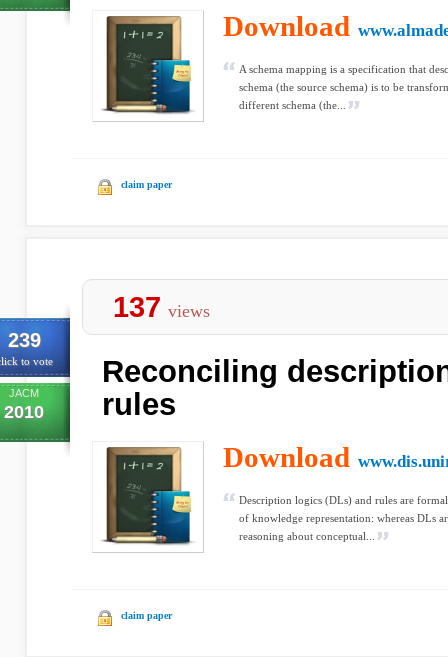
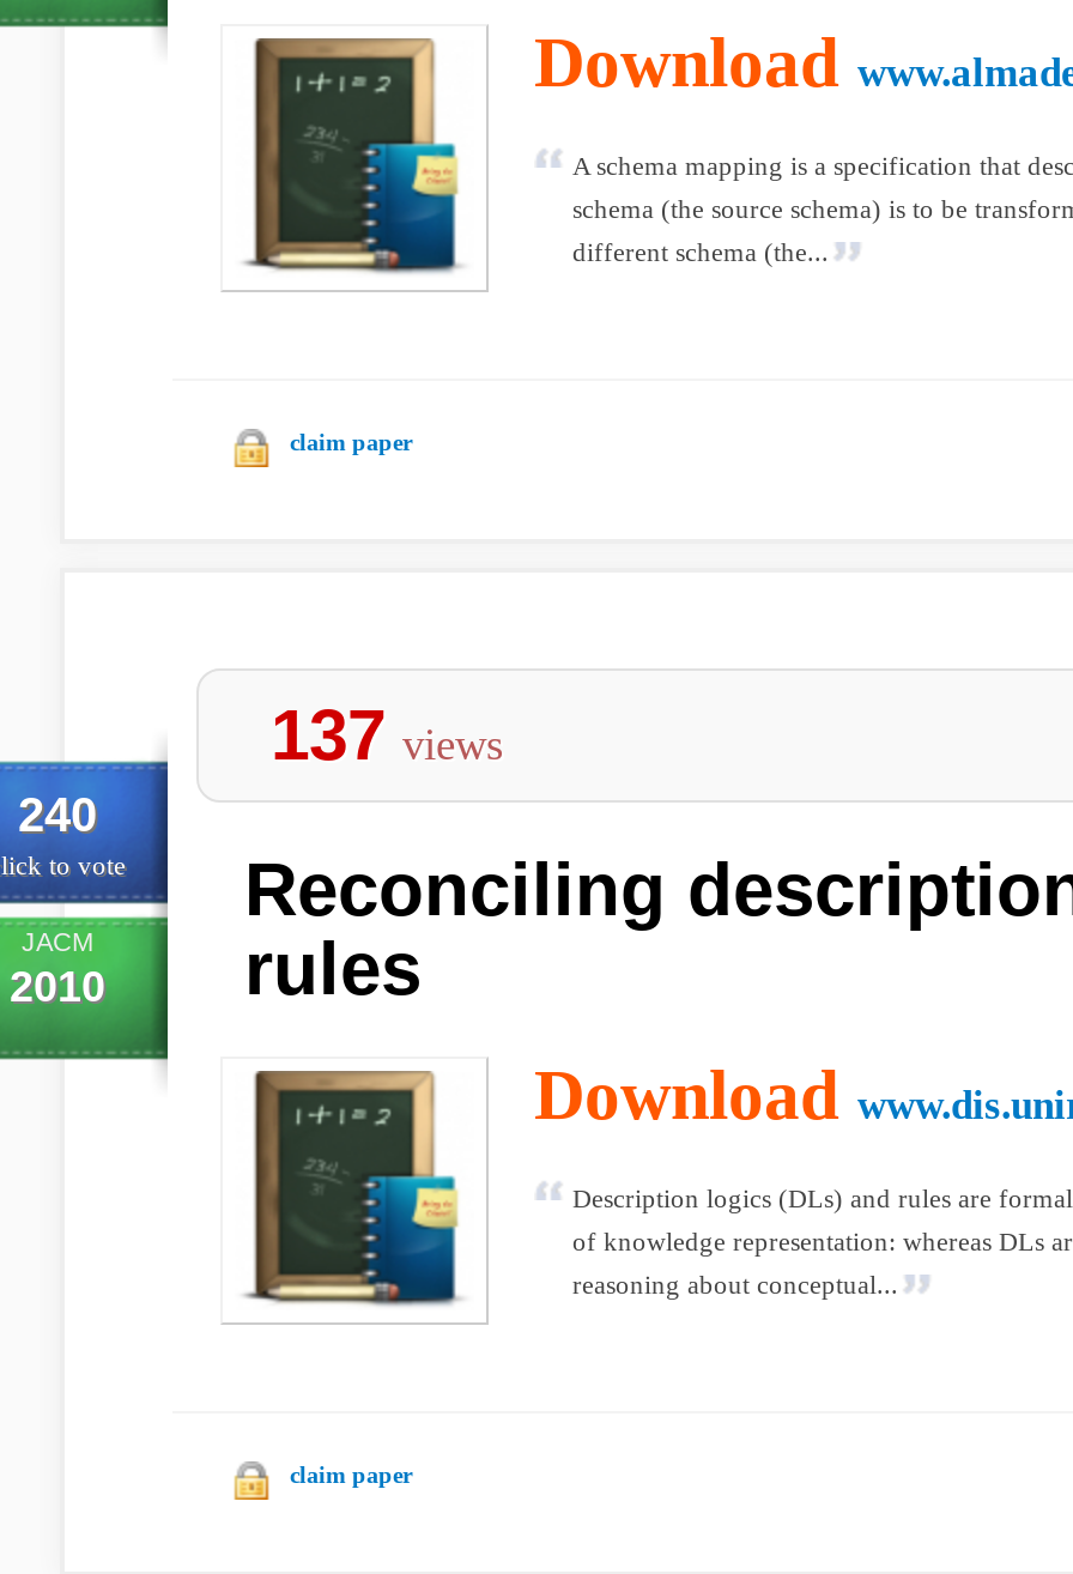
- 239
+ 240
